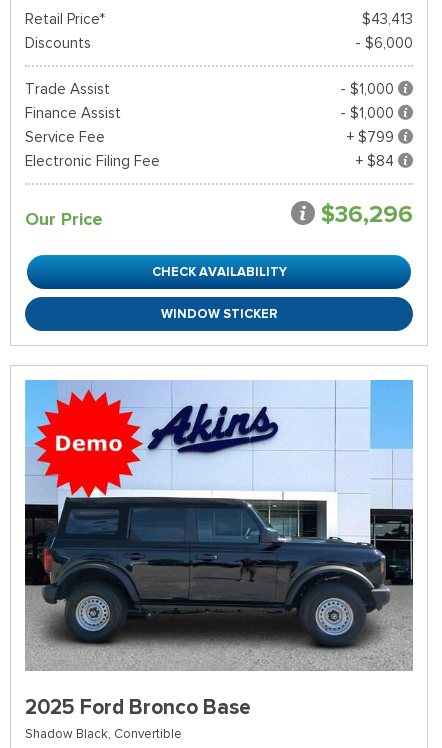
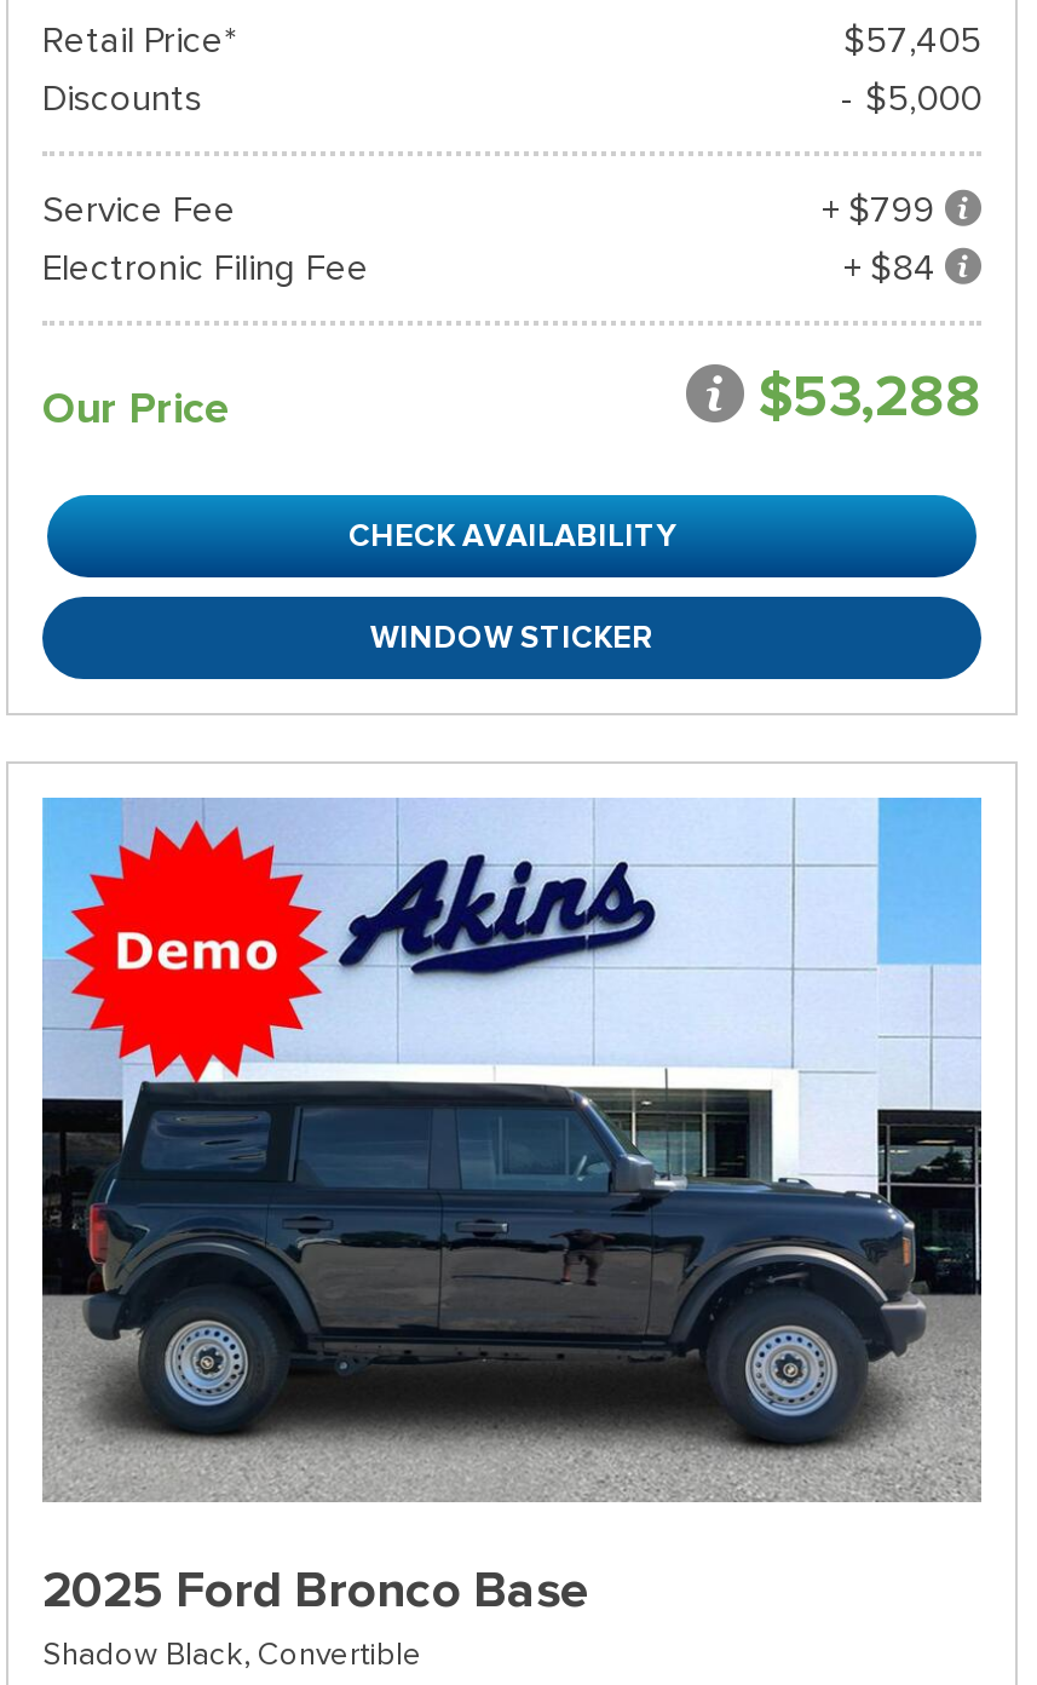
- $43,413
+ $57,405

- - $6,000
- Trade Assist
- - $1,000
- Finance Assist
- - $1,000
+ - $5,000

- $36,296
+ $53,288
